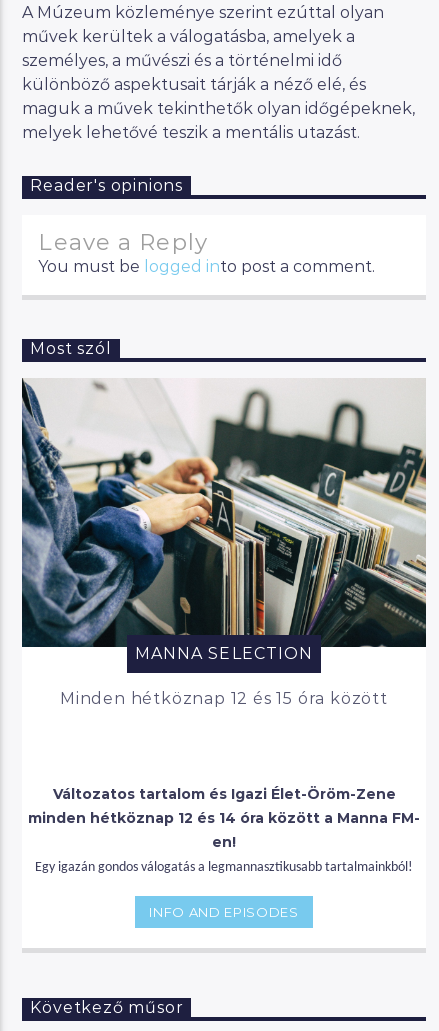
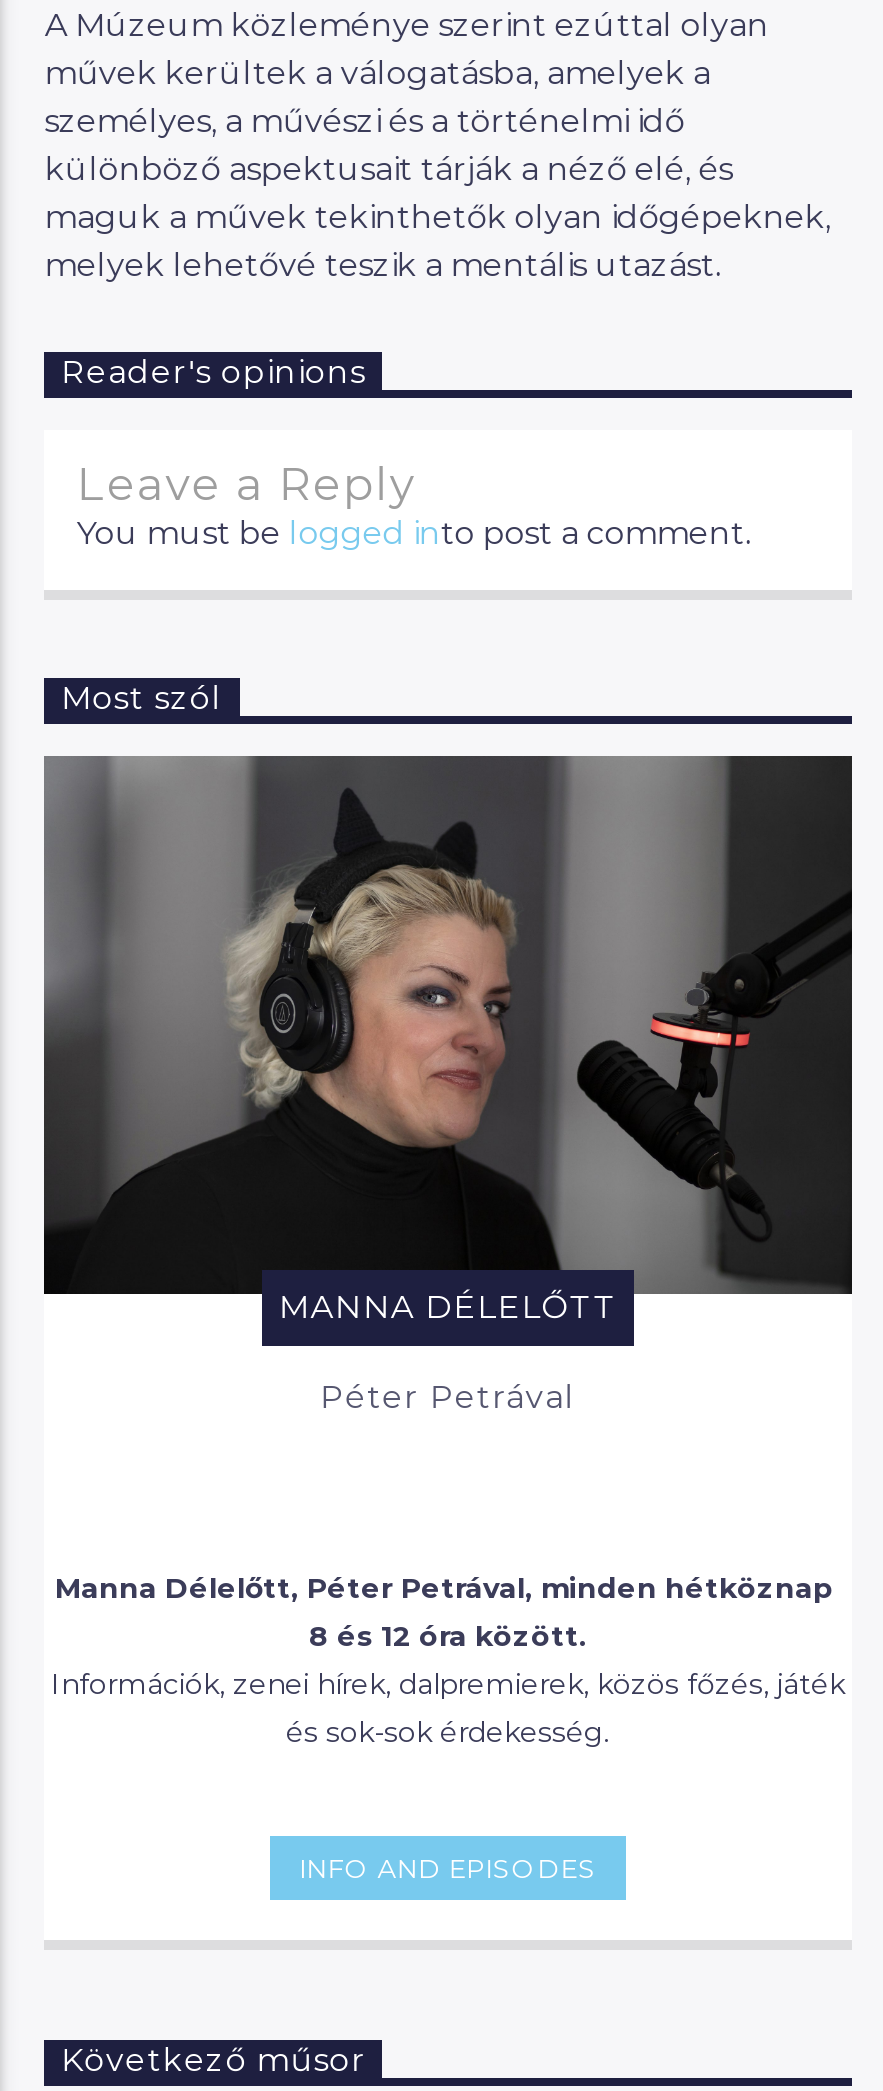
- [image]
- MANNA SELECTION
- Minden hétköznap 12 és 15 óra között
+ [image]
+ MANNA DÉLELŐTT
+ Péter Petrával

- Változatos tartalom és Igazi Élet-Öröm-Zene
- minden hétköznap 12 és 14 óra között a Manna FM-
- en!
- Egy igazán gondos válogatás a legmannasztikusabb tartalmainkból!
+ Manna Délelőtt, Péter Petrával, minden hétköznap
+ 8 és 12 óra között.
+ Információk, zenei hírek, dalpremierek, közös főzés, játék
+ és sok-sok érdekesség.
